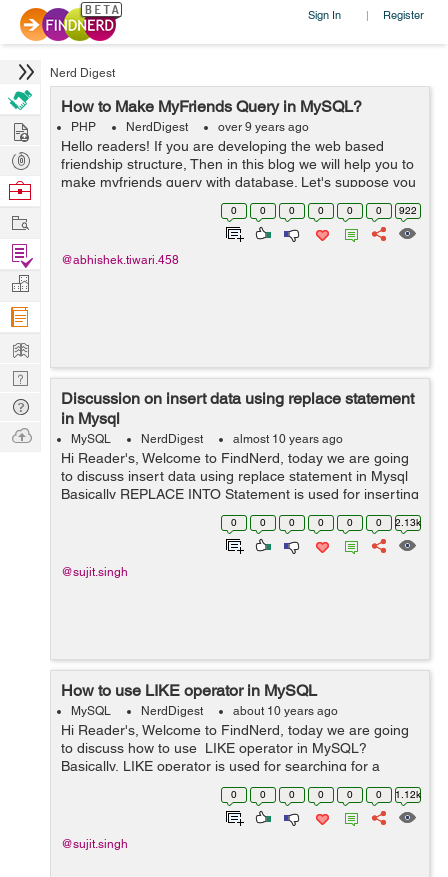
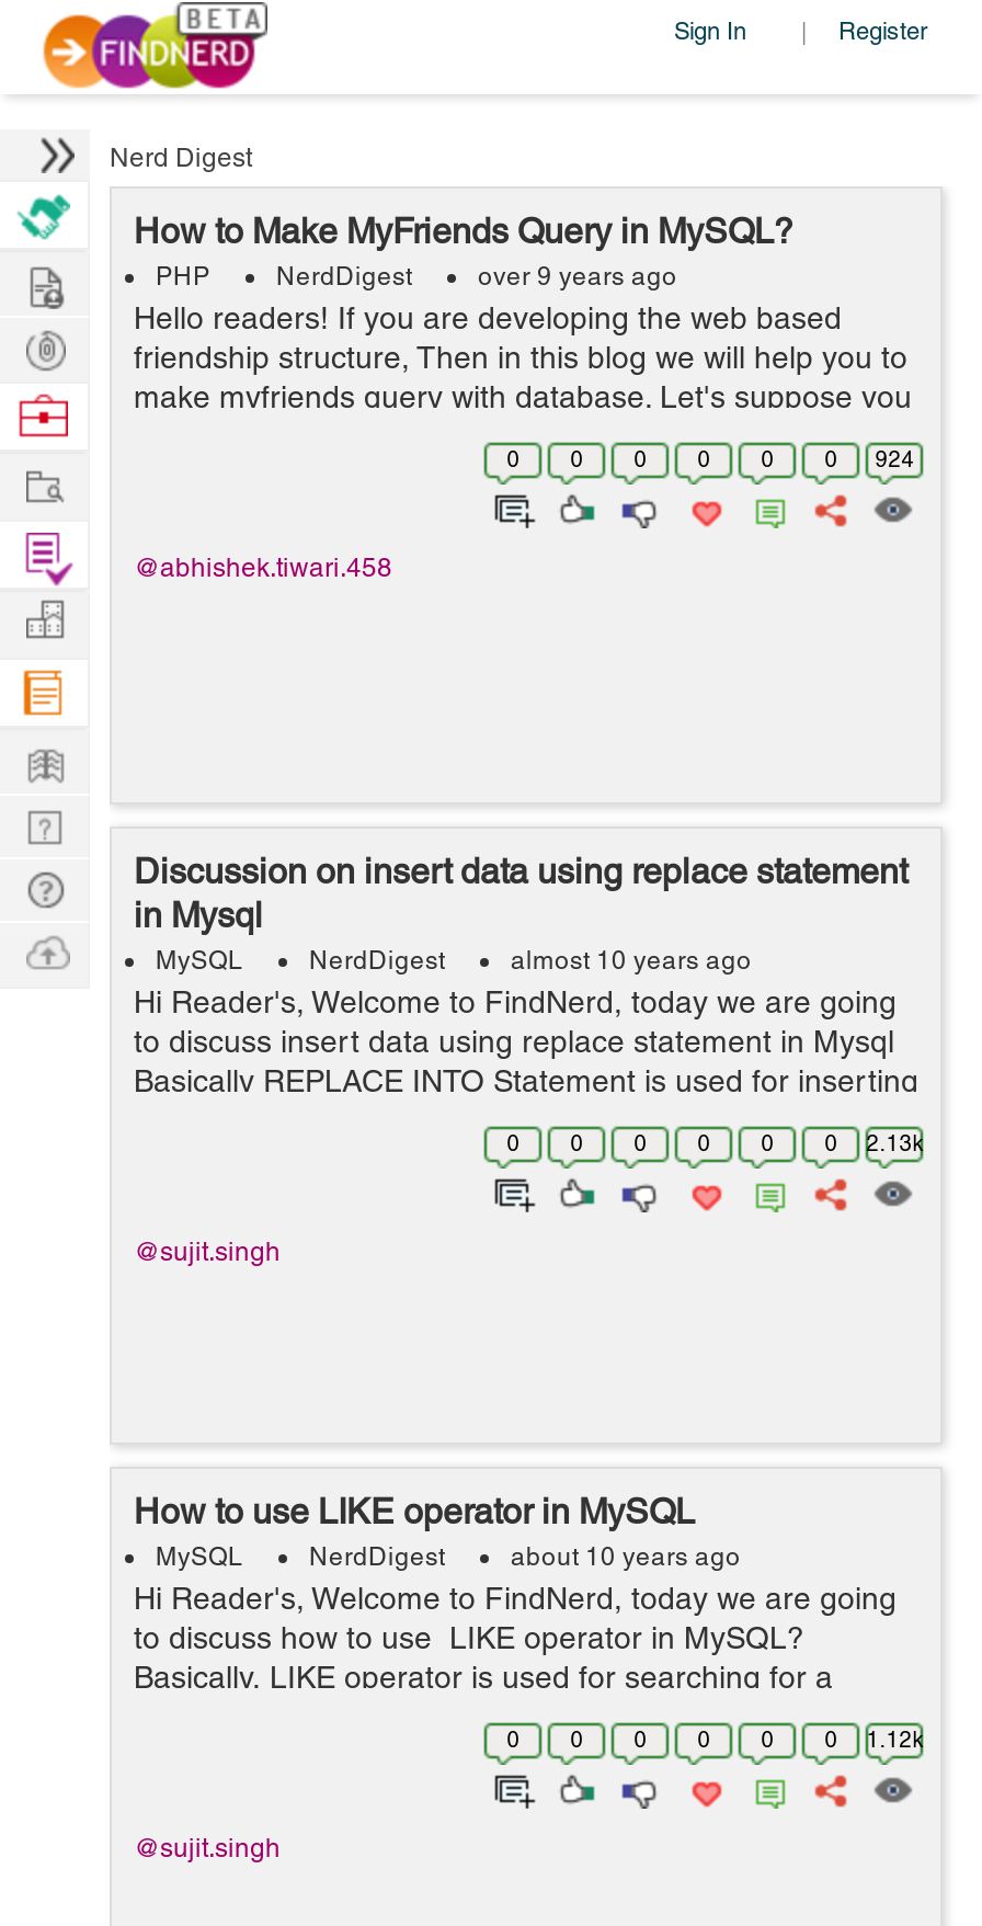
- 0 0 0 0 0 0 922
+ 0 0 0 0 0 0 924
